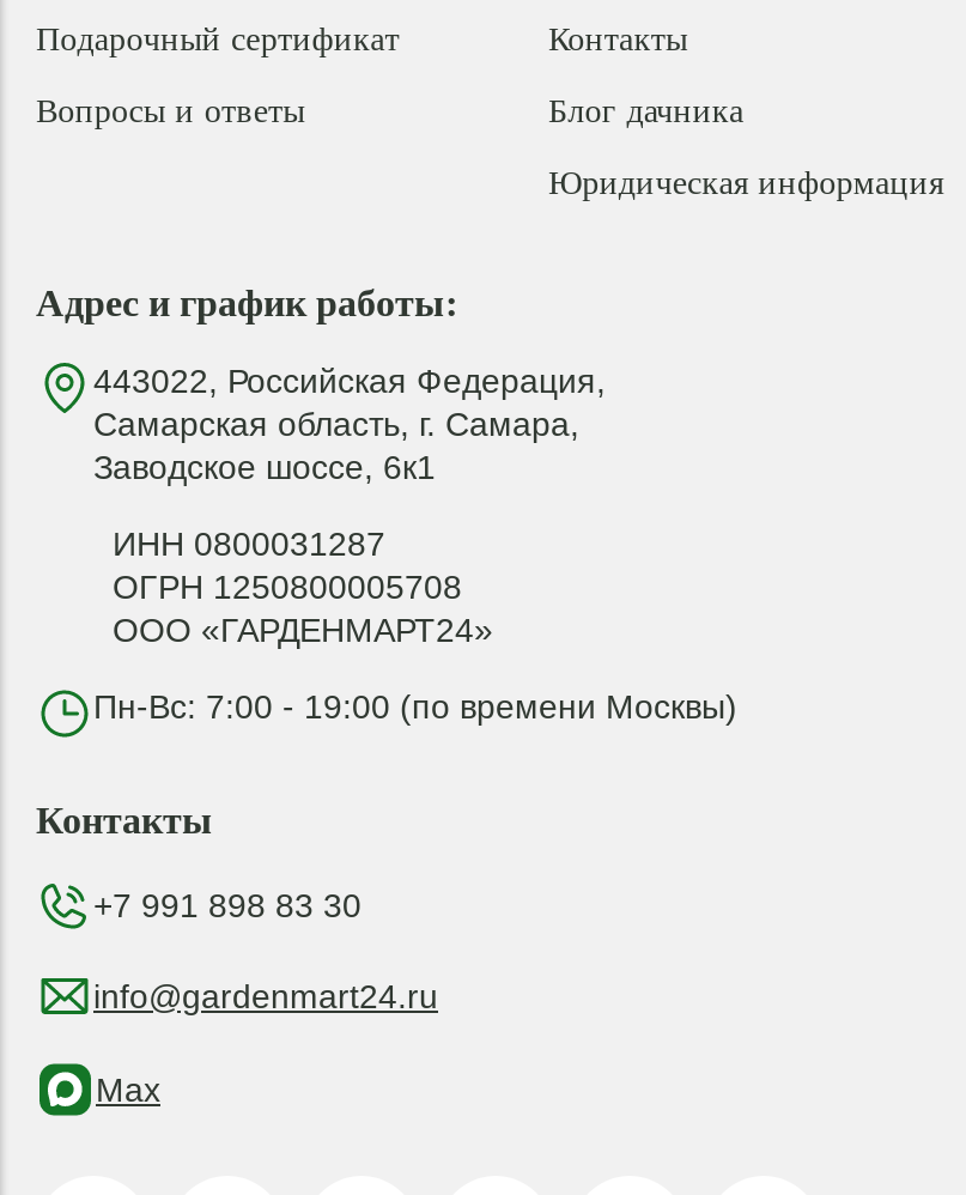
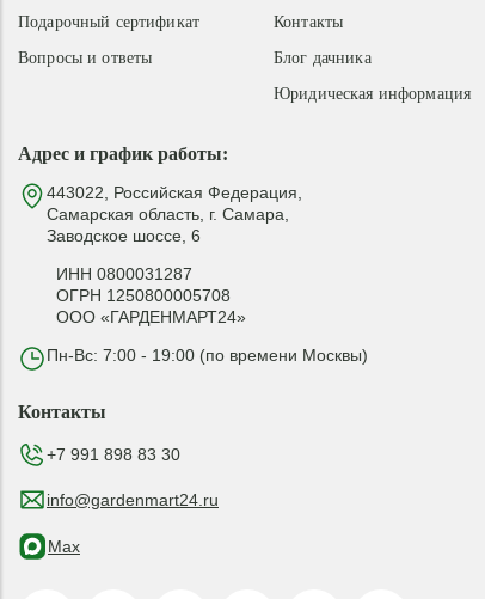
- Заводское шоссе, 6к1
+ Заводское шоссе, 6
